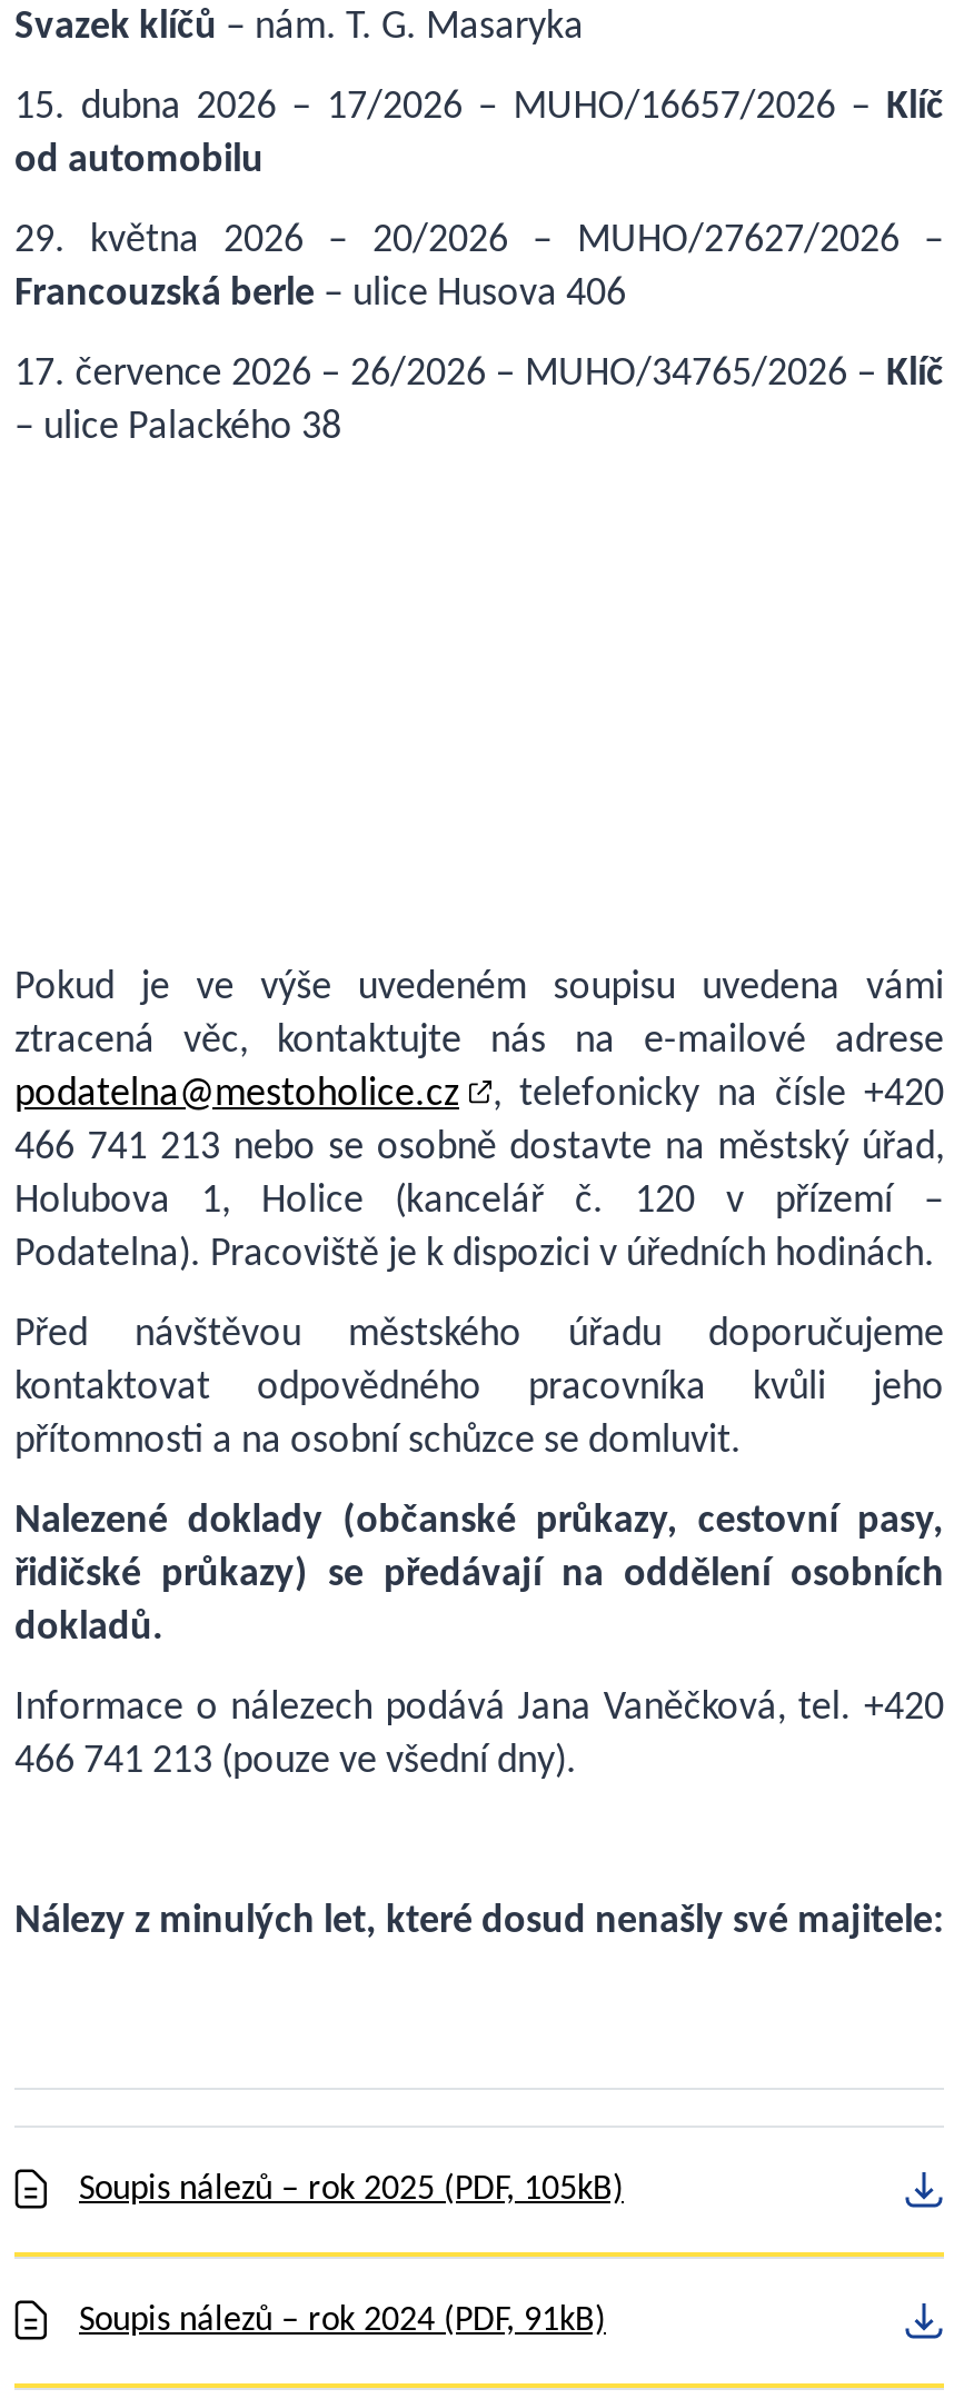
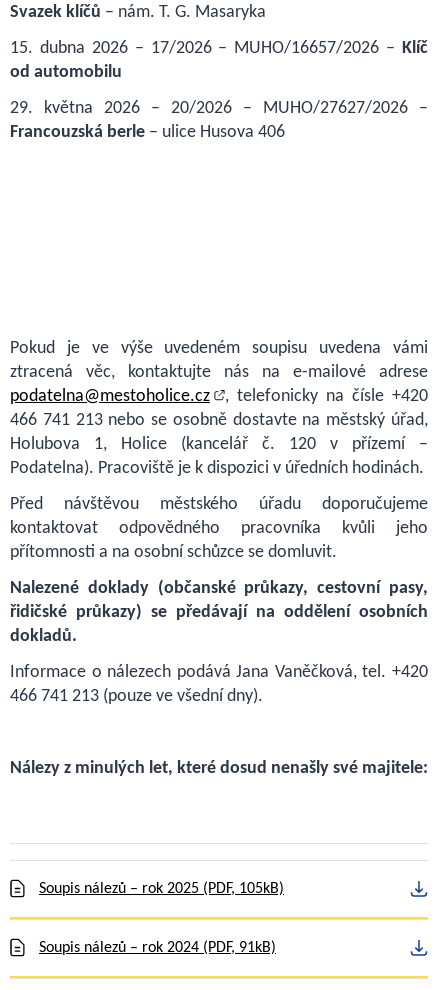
- 17. července 2026 – 26/2026 – MUHO/34765/2026 – Klíč
- – ulice Palackého 38
